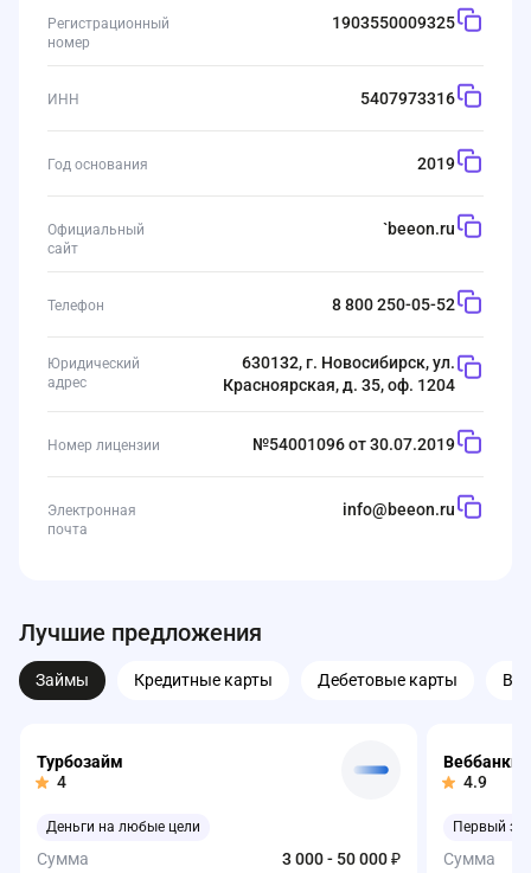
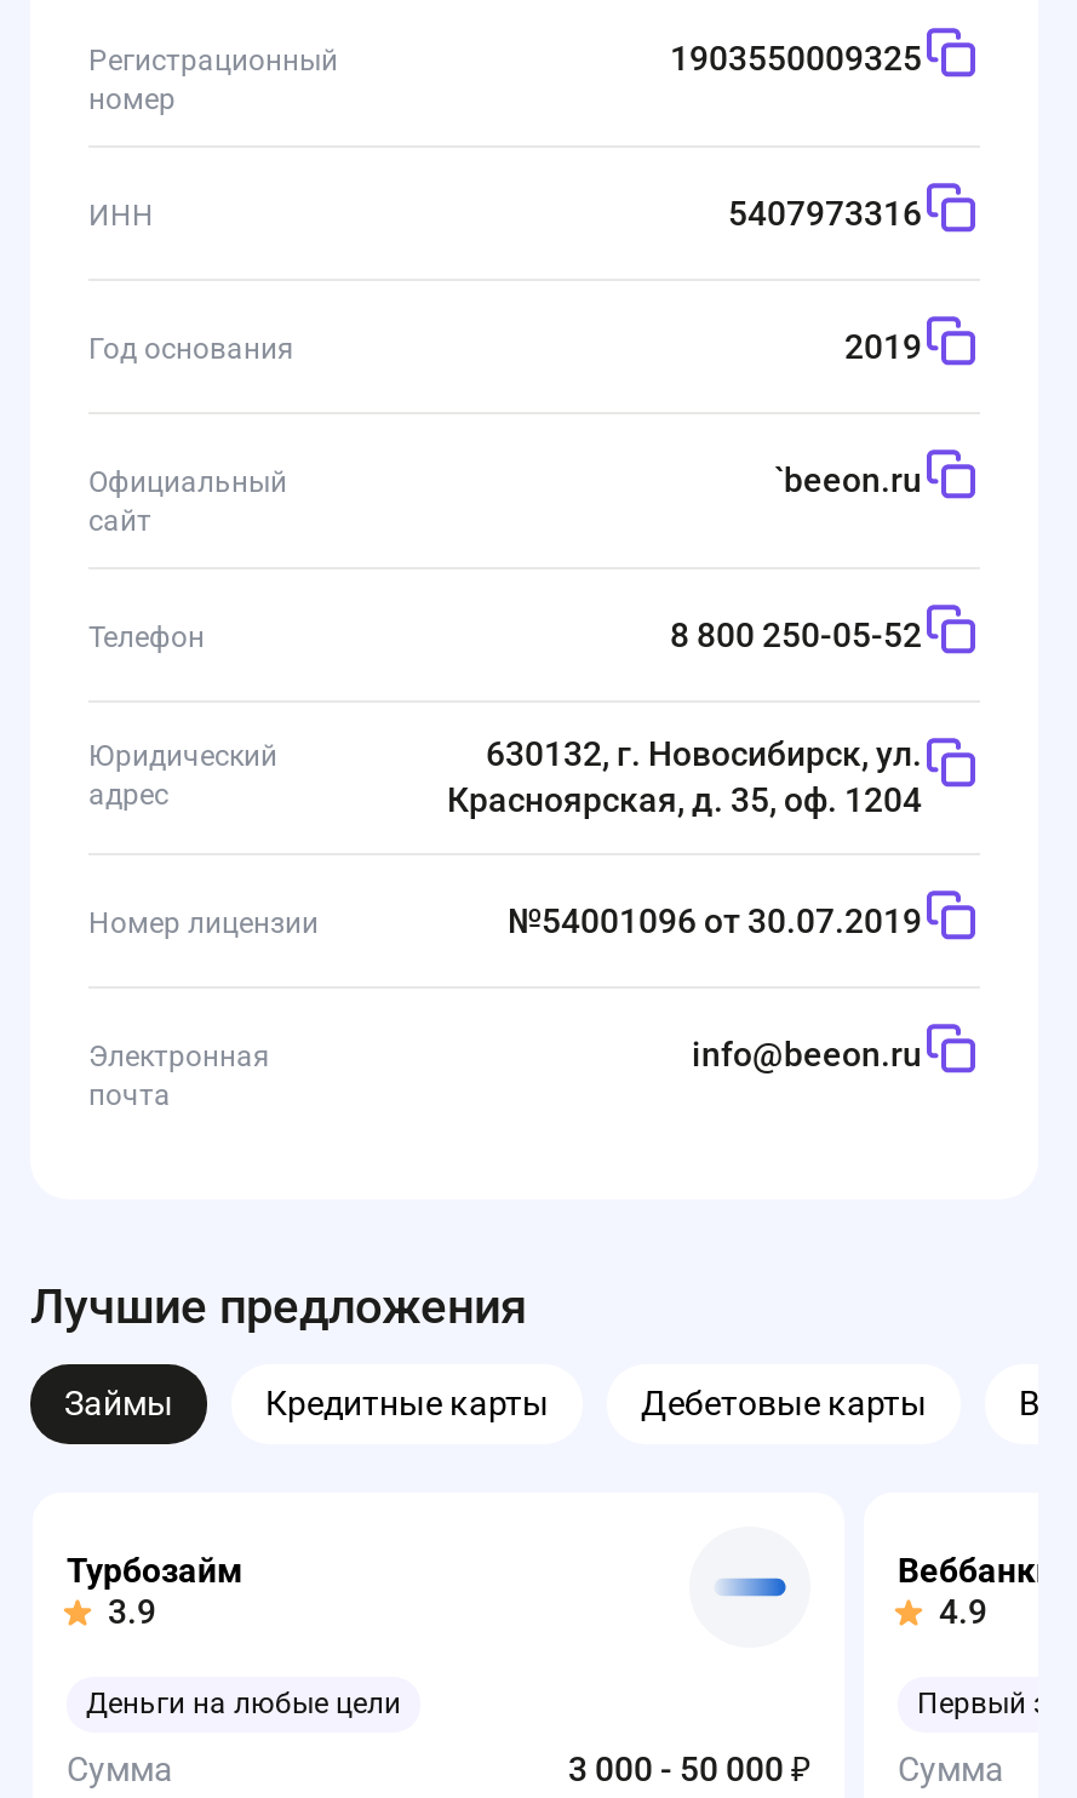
- 4
+ 3.9
